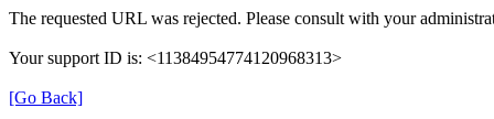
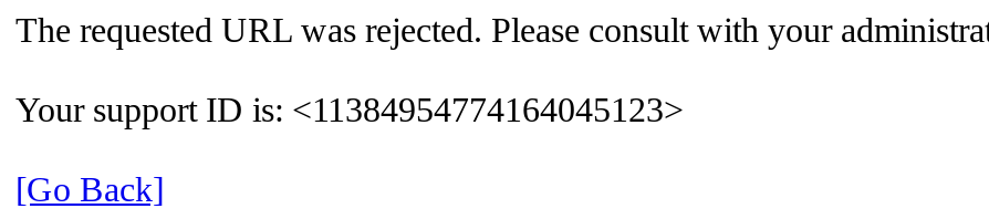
- Your support ID is: <11384954774120968313>
+ Your support ID is: <11384954774164045123>
